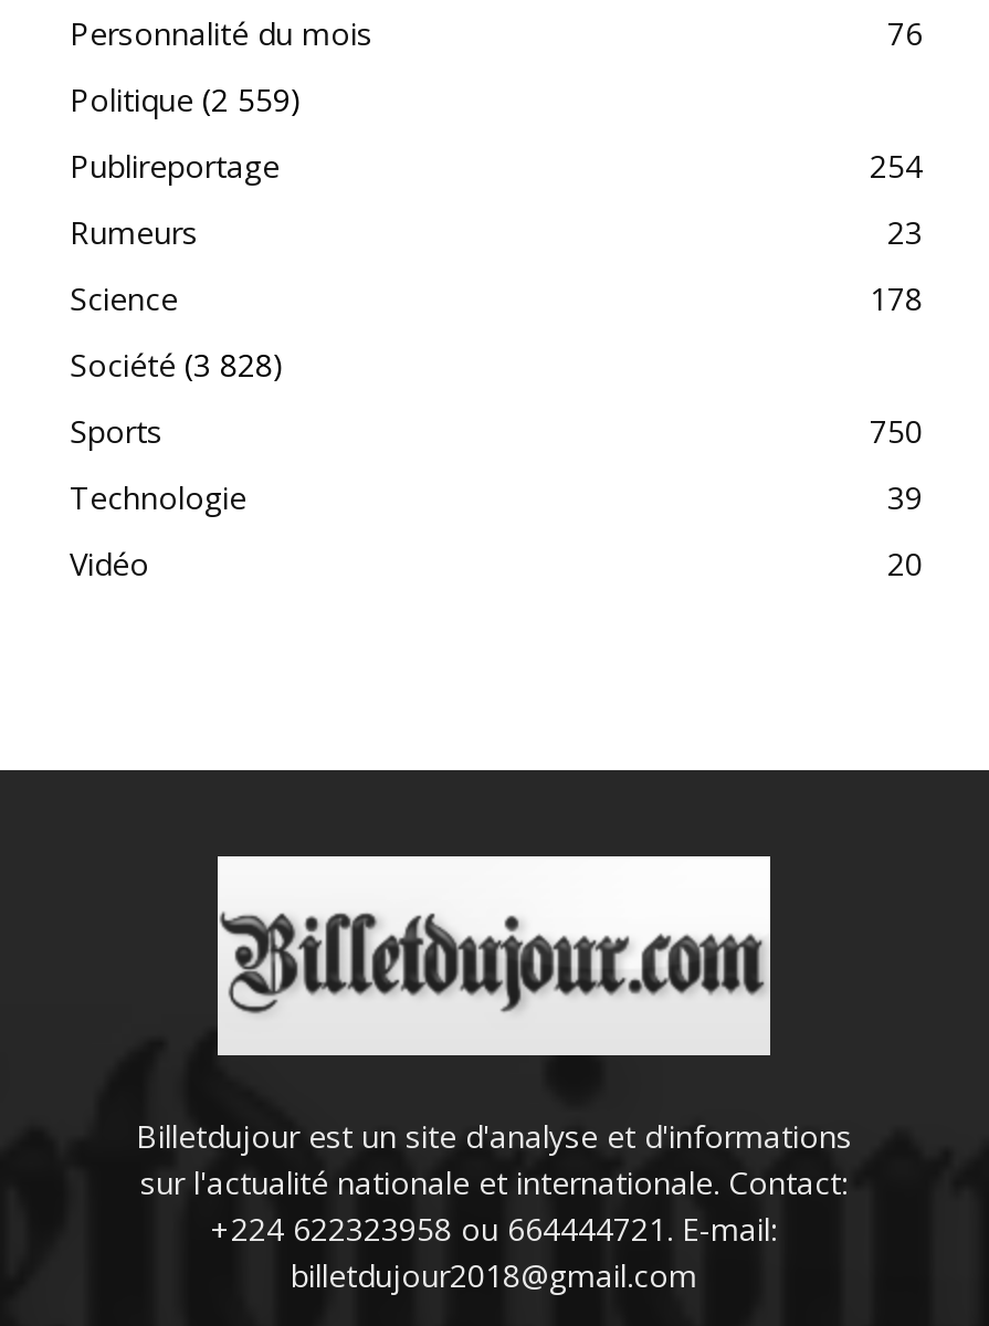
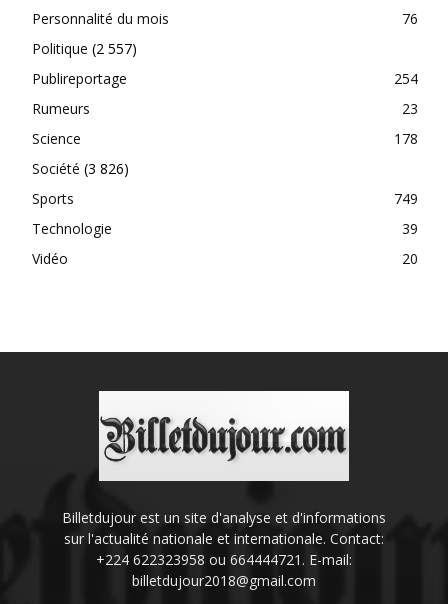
- Politique (2 559)
+ Politique (2 557)

- Société (3 828)
+ Société (3 826)

- 750
+ 749
